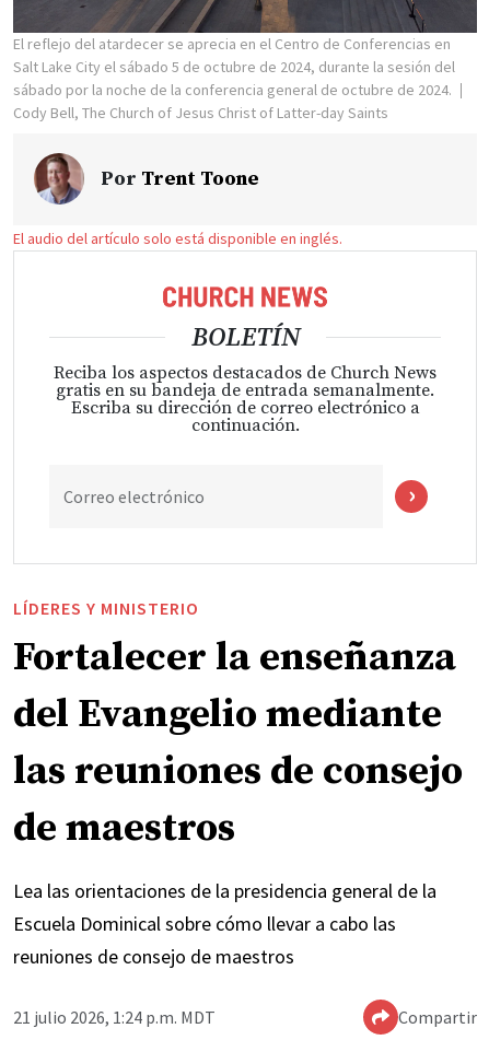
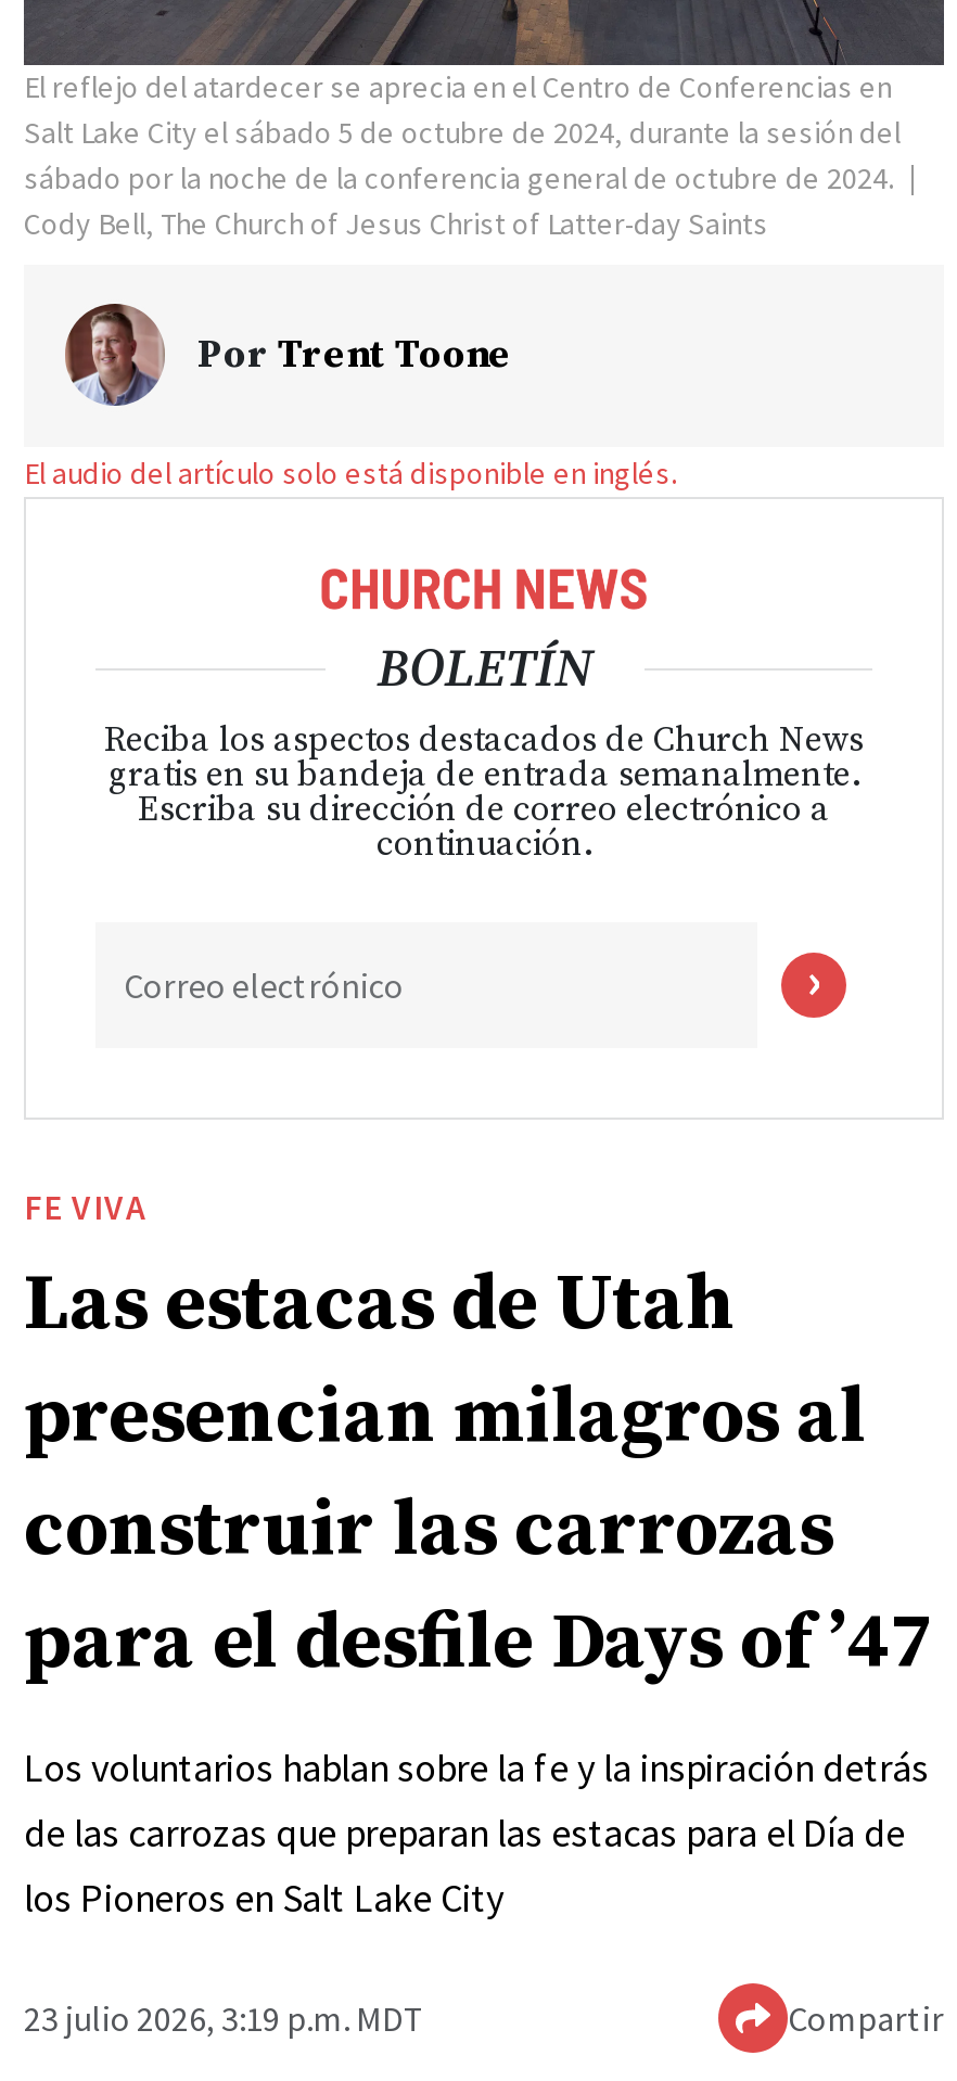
- LÍDERES Y MINISTERIO
- Fortalecer la enseñanza
- del Evangelio mediante
- las reuniones de consejo
- de maestros
+ FE VIVA
+ Las estacas de Utah
+ presencian milagros al
+ construir las carrozas
+ para el desfile Days of ’47

- Lea las orientaciones de la presidencia general de la
- Escuela Dominical sobre cómo llevar a cabo las
- reuniones de consejo de maestros
+ Los voluntarios hablan sobre la fe y la inspiración detrás
+ de las carrozas que preparan las estacas para el Día de
+ los Pioneros en Salt Lake City

- 21 julio 2026, 1:24 p.m. MDT
+ 23 julio 2026, 3:19 p.m. MDT
